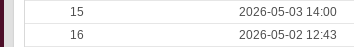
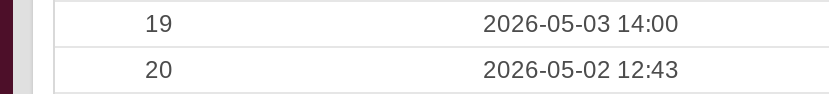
- 15
+ 19

- 16
+ 20
